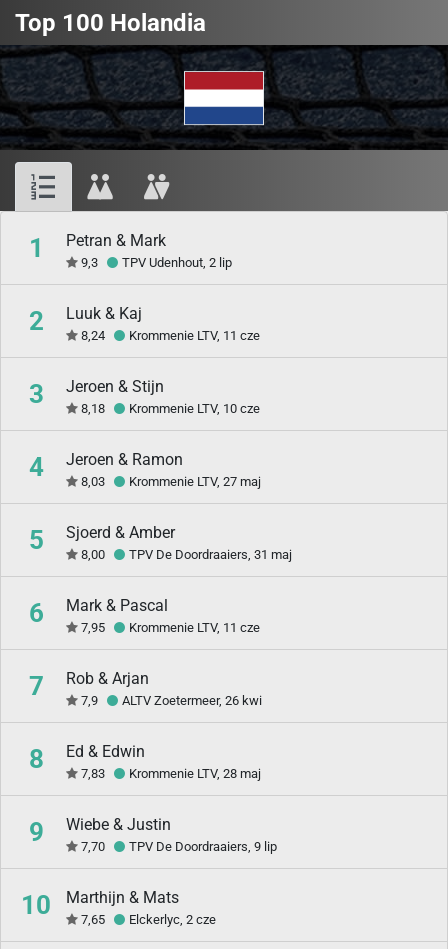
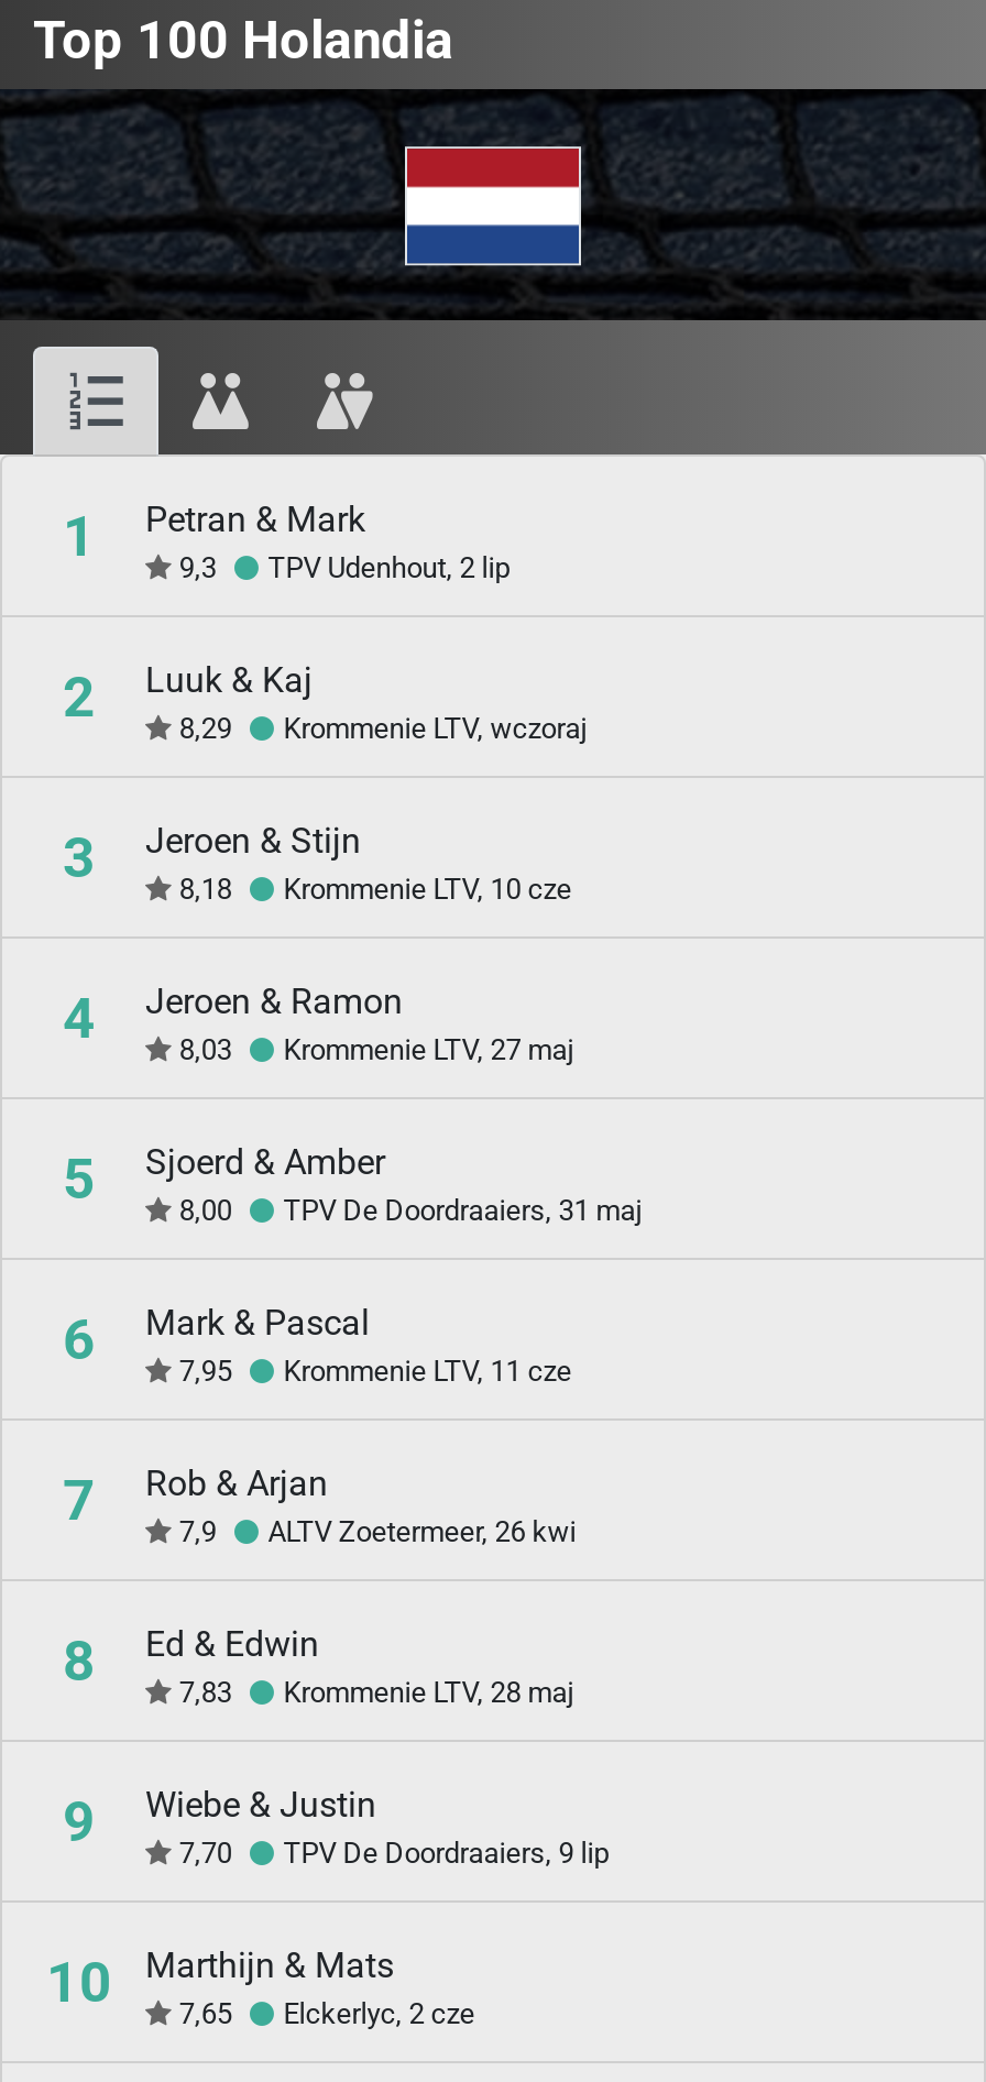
- 8,24
- Krommenie LTV, 11 cze
+ 8,29
+ Krommenie LTV, wczoraj
